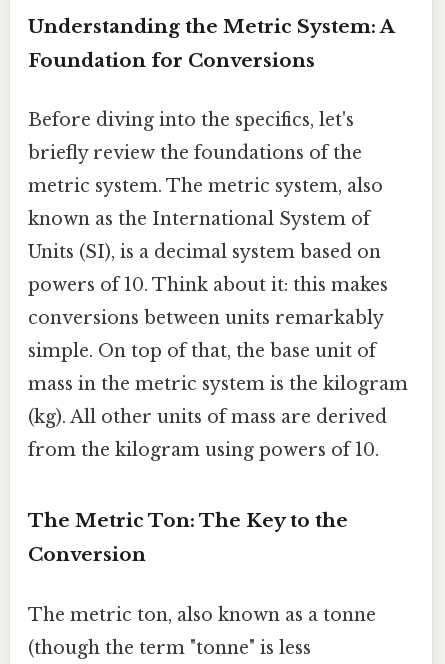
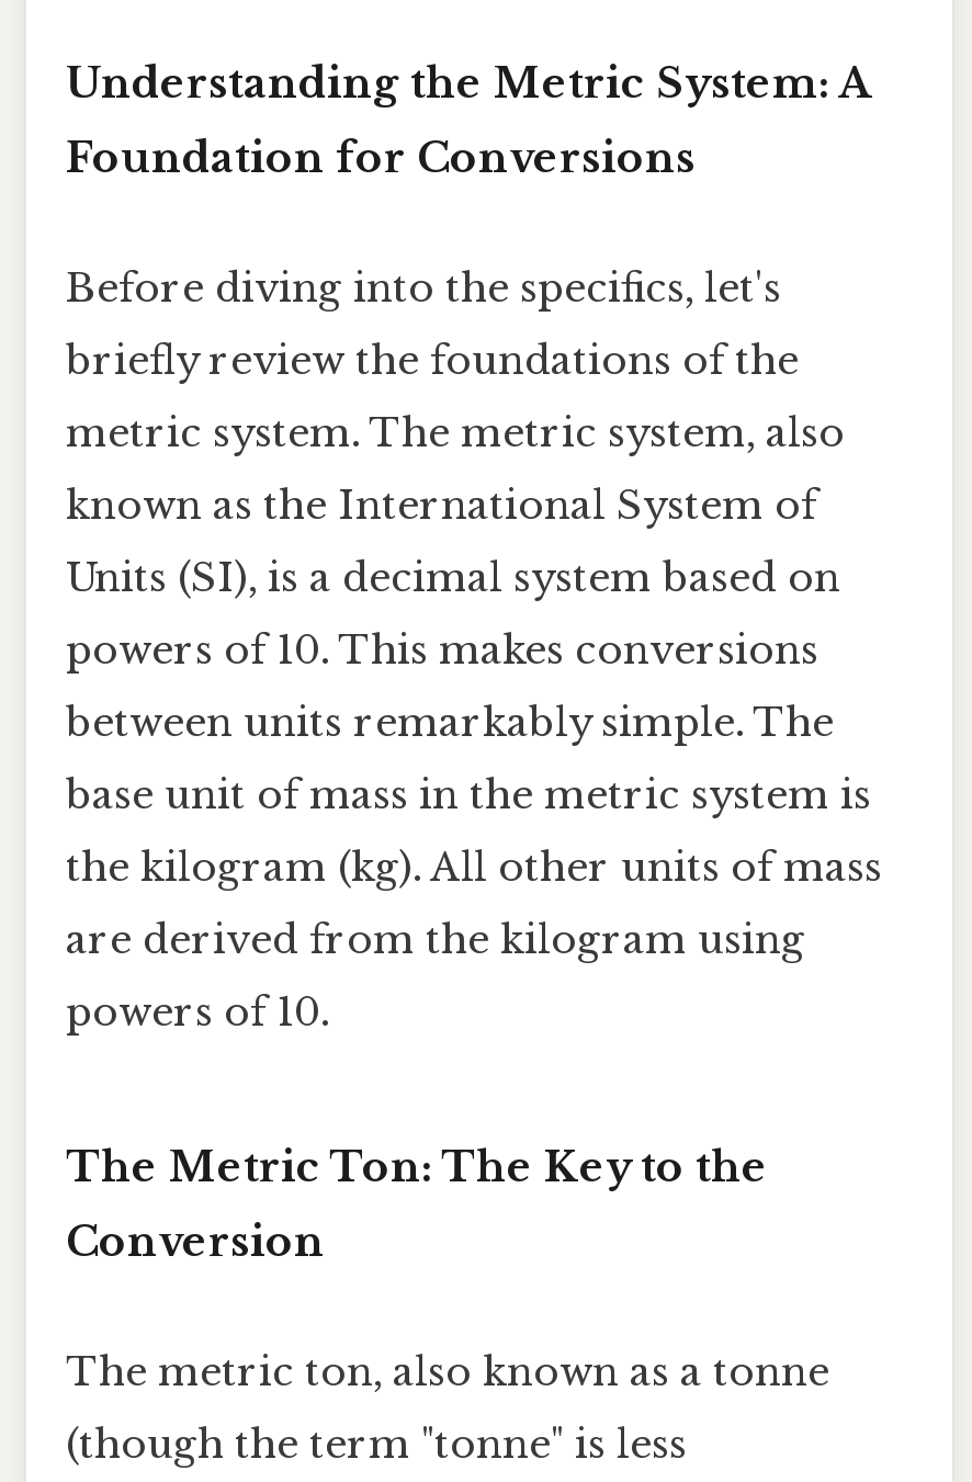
- powers of 10. Think about it: this makes
+ powers of 10. This makes conversions

- conversions between units remarkably
+ between units remarkably simple. The

- simple. On top of that, the base unit of
+ base unit of mass in the metric system is

- mass in the metric system is the kilogram
+ the kilogram (kg). All other units of mass

- (kg). All other units of mass are derived
+ are derived from the kilogram using

- from the kilogram using powers of 10.
+ powers of 10.
